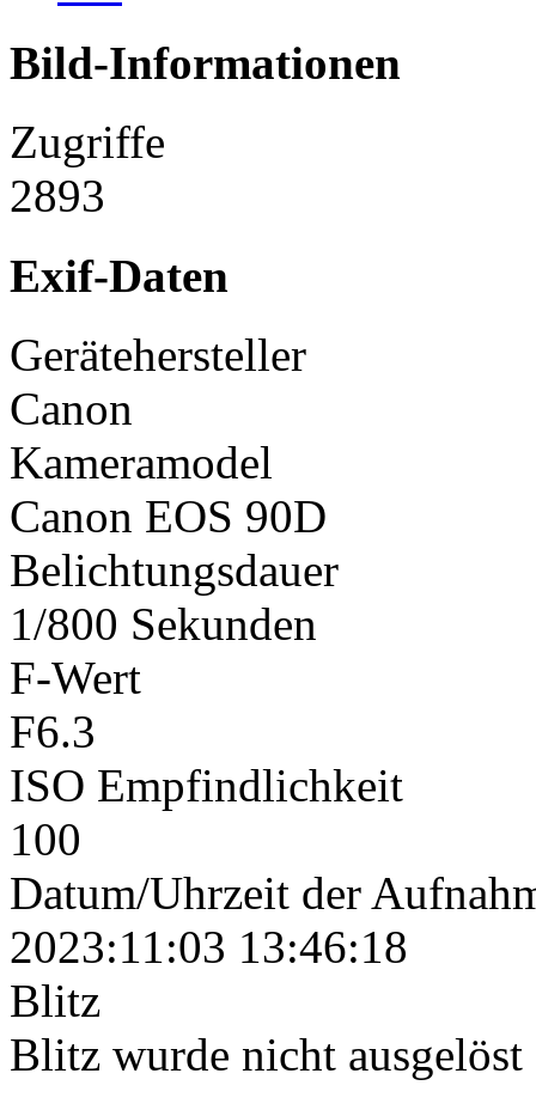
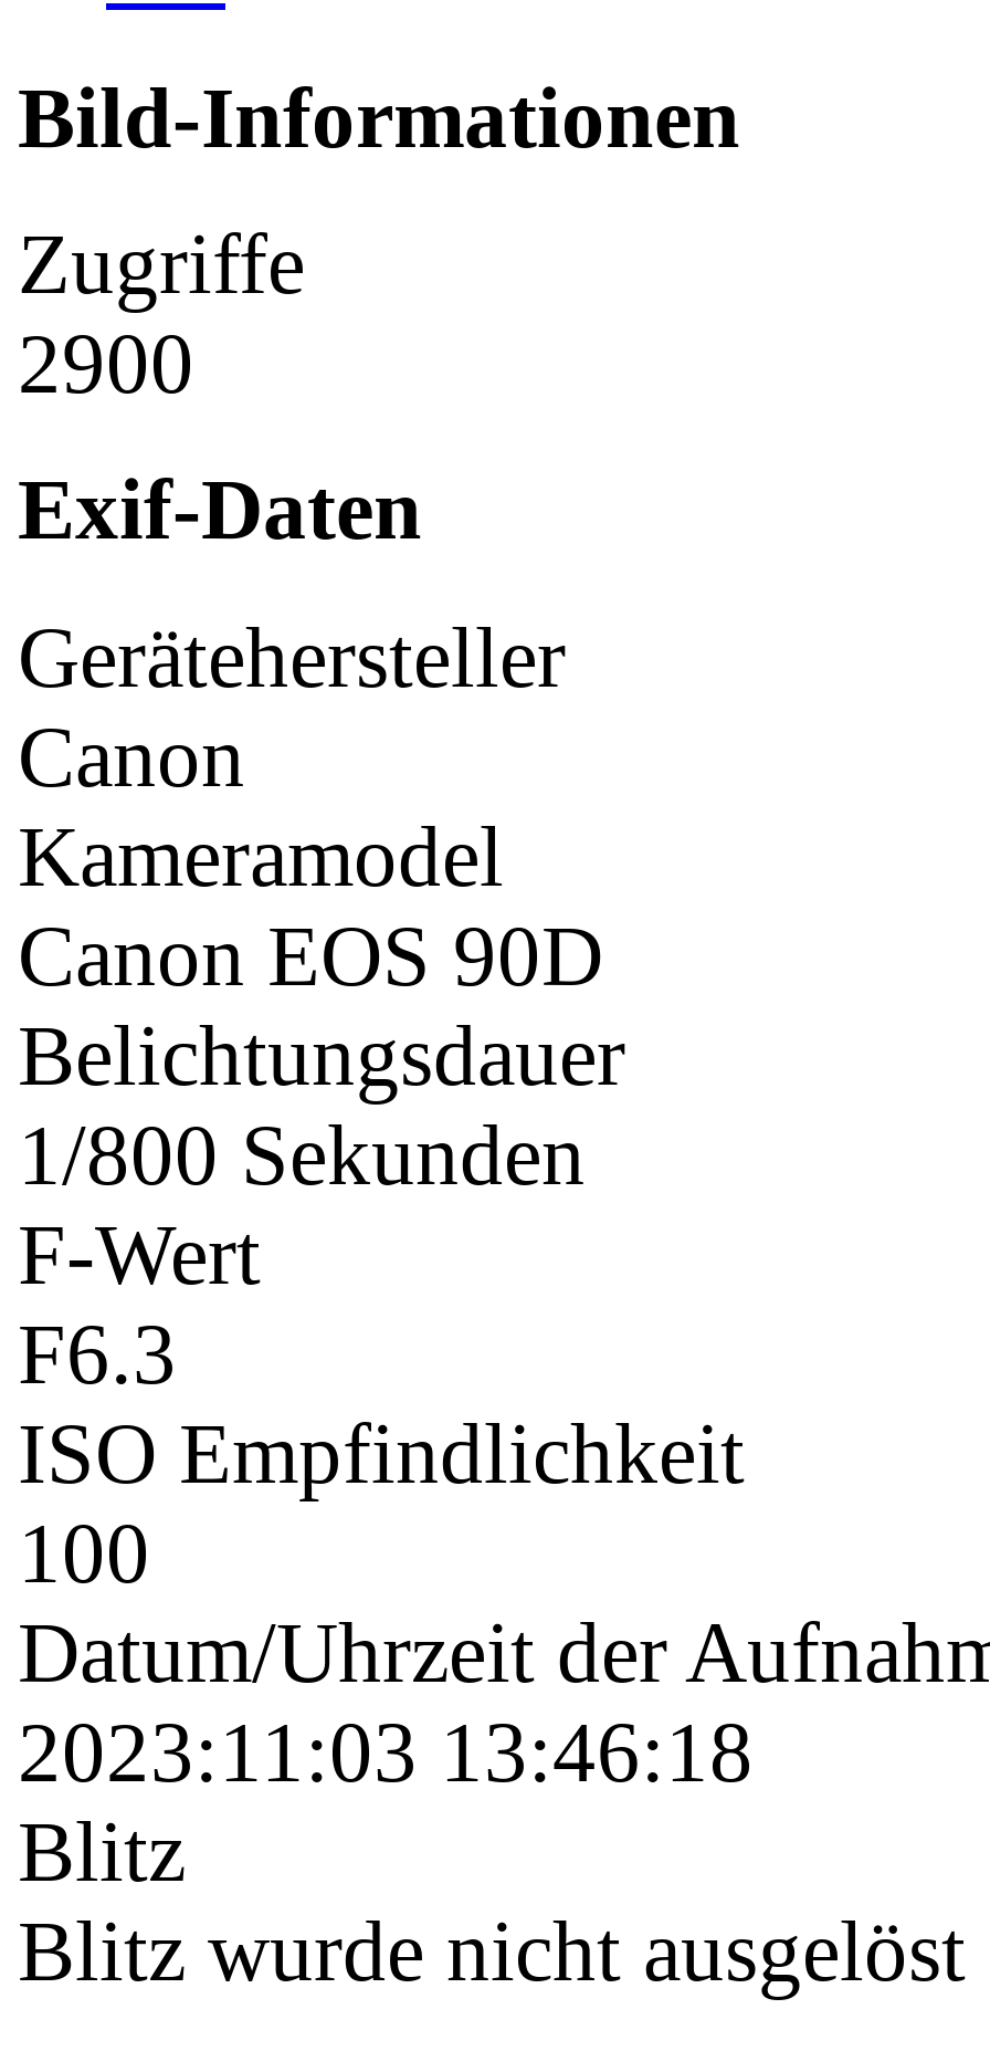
- 2893
+ 2900
